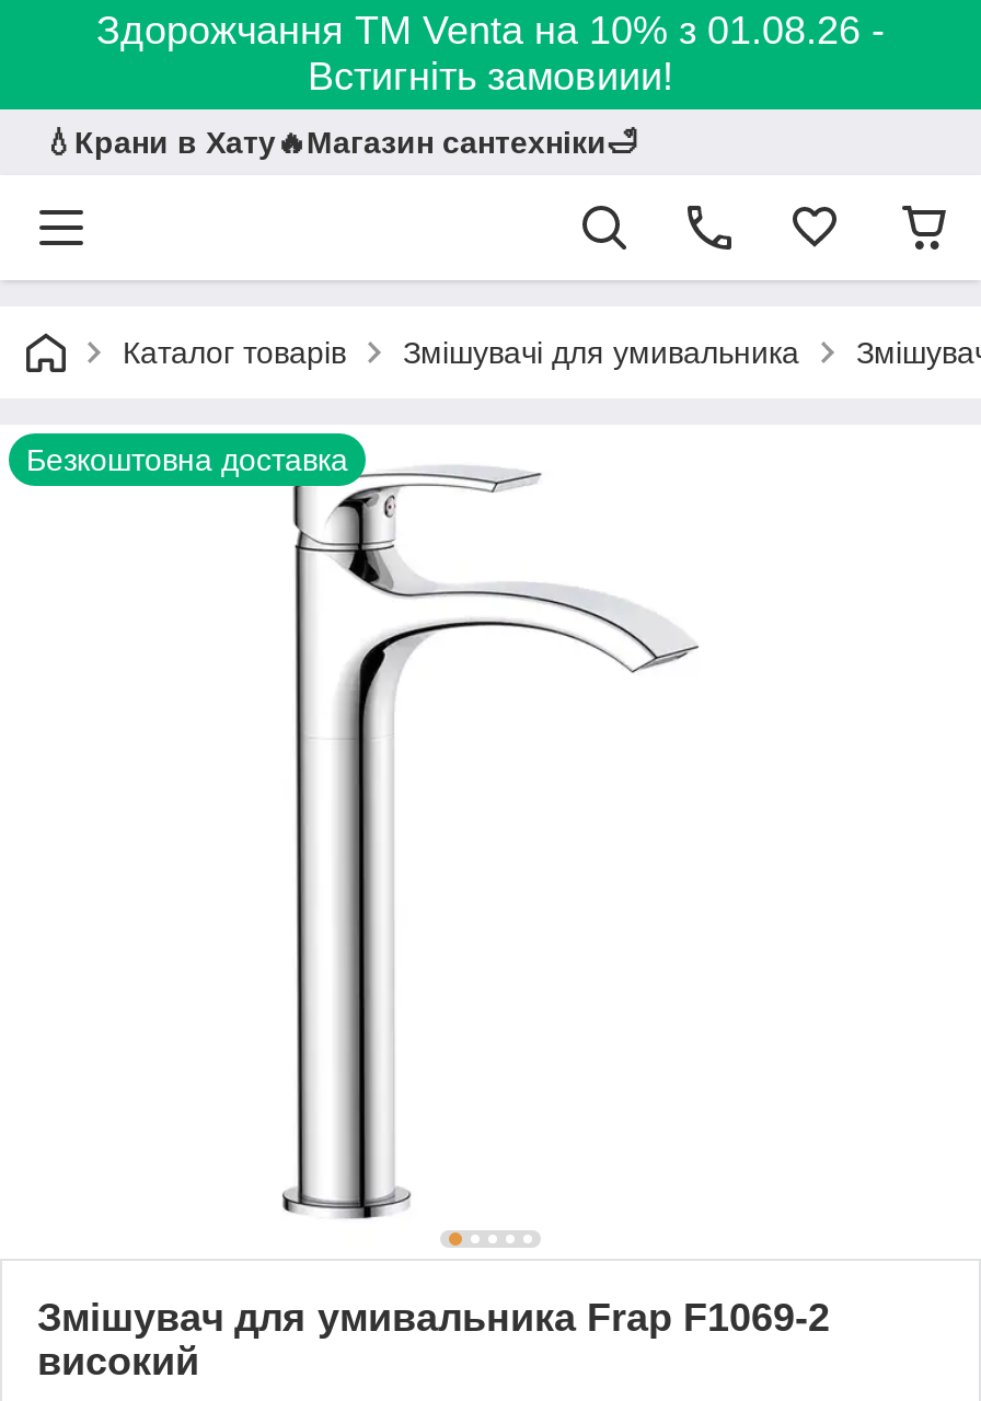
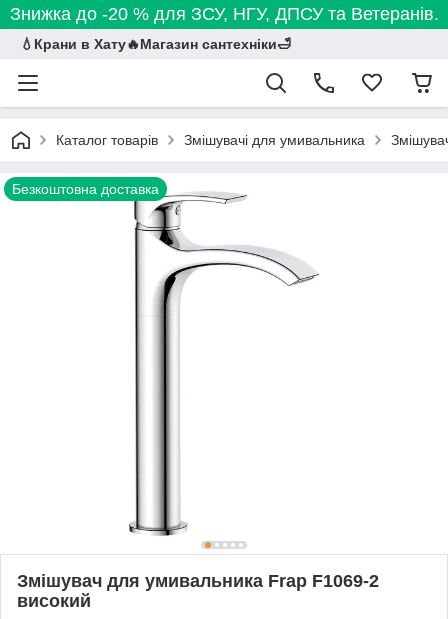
- Здорожчання ТМ Venta на 10% з 01.08.26 -
- Встигніть замовиии!
+ Знижка до -20 % для ЗСУ, НГУ, ДПСУ та Ветеранів.
